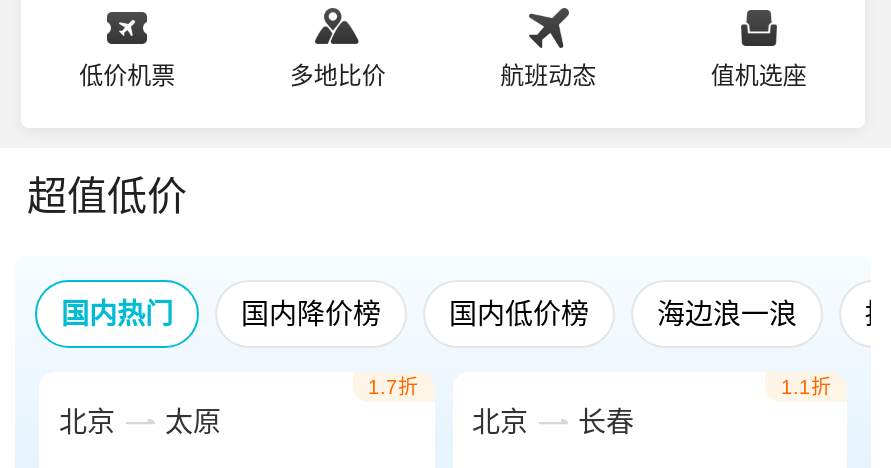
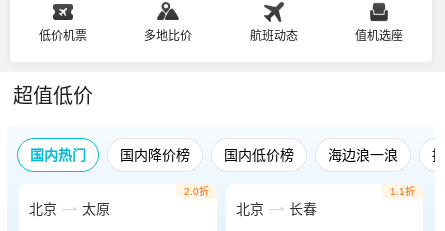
- 1.7折
+ 2.0折
